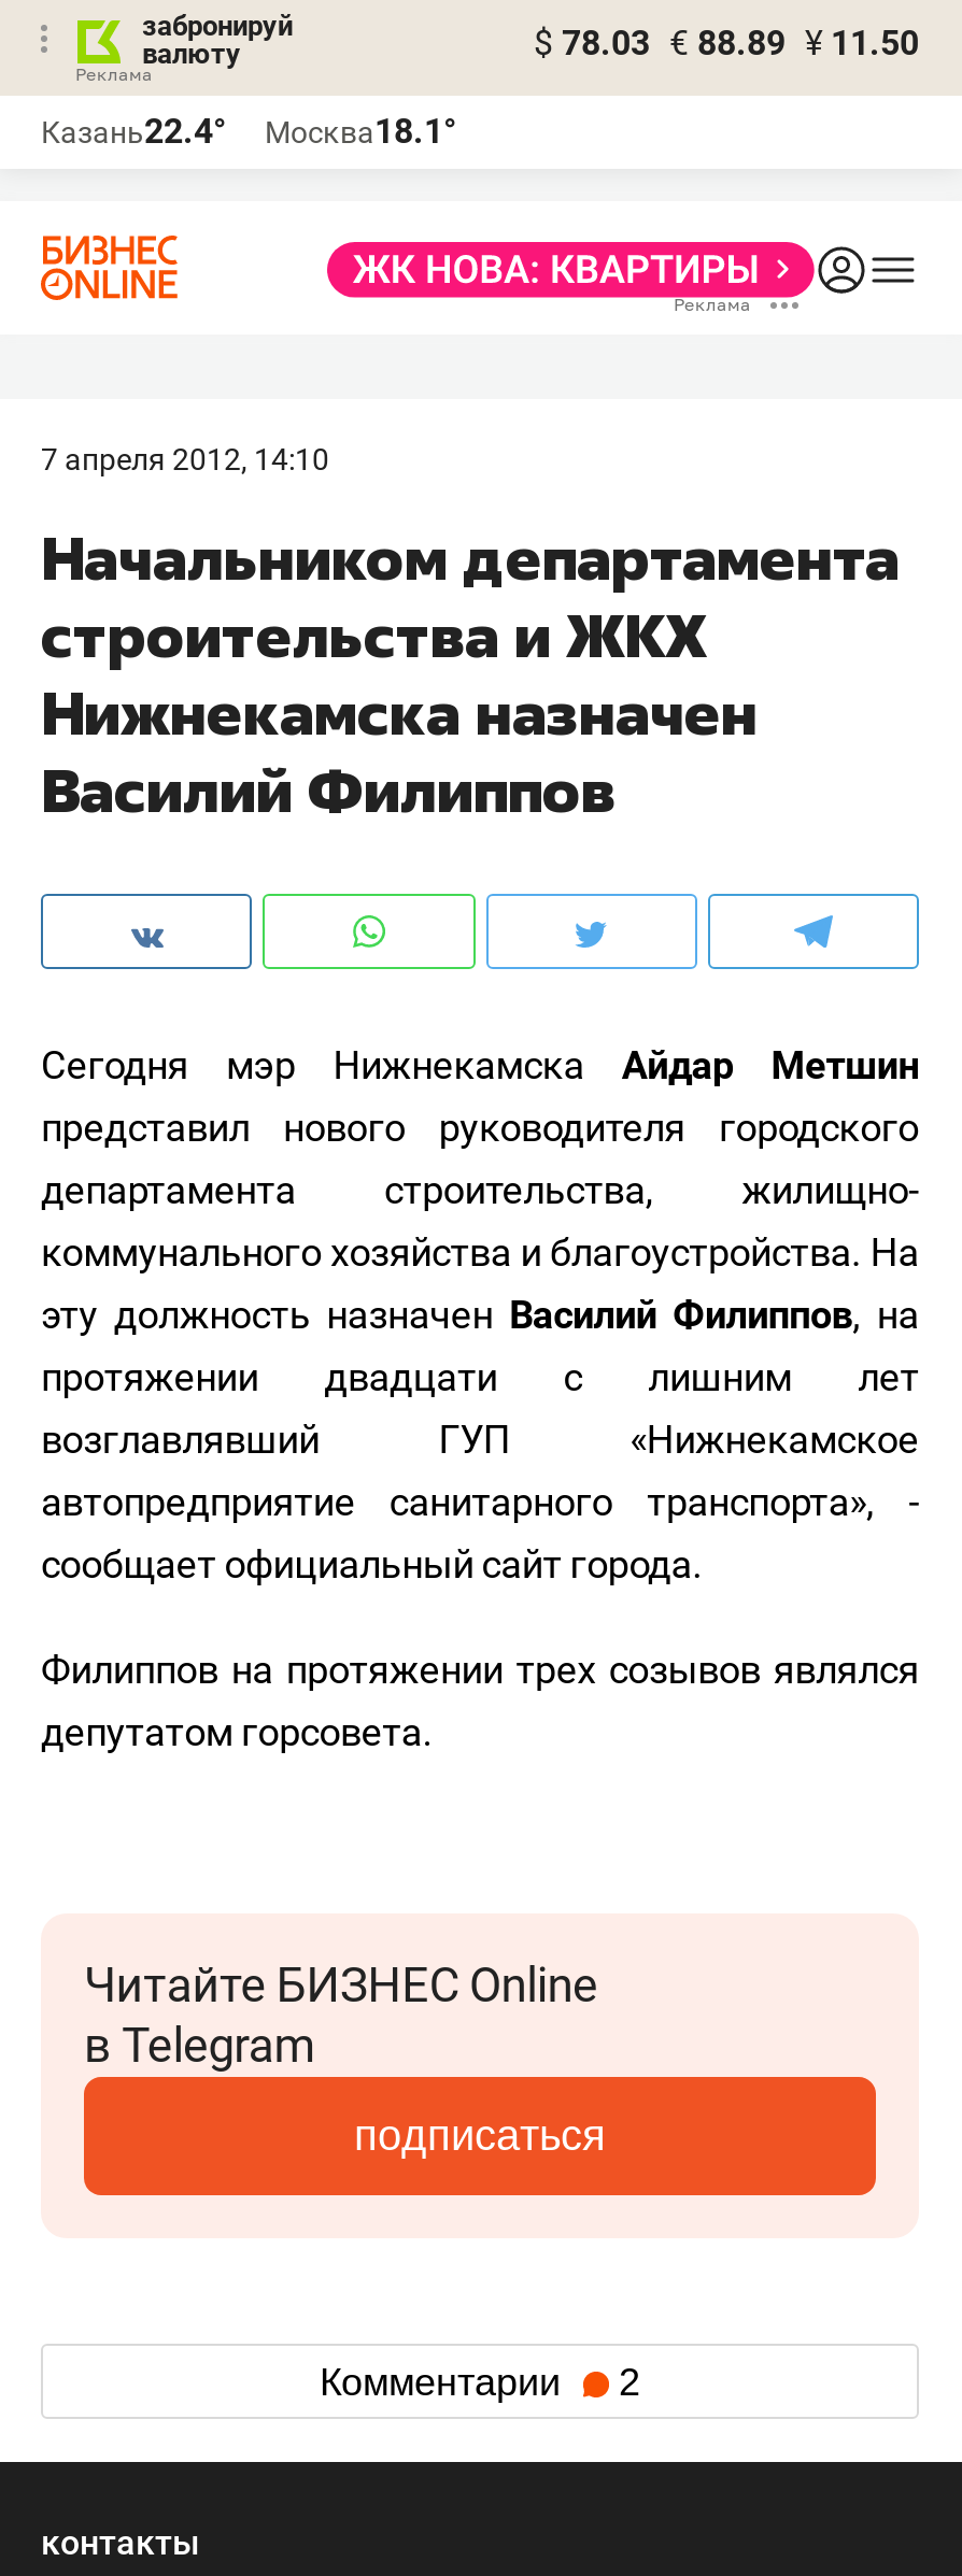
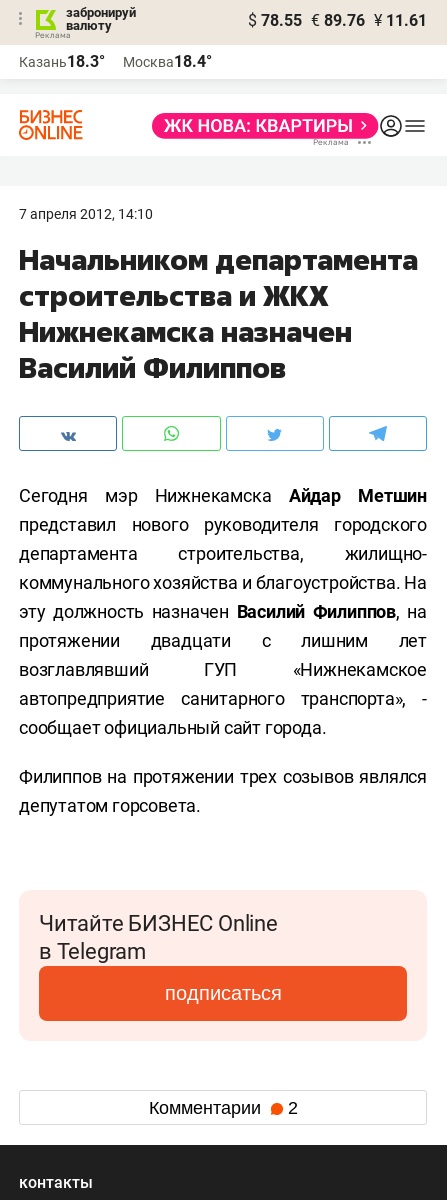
- $ 78.03 € 88.89 ¥ 11.50
+ $ 78.55 € 89.76 ¥ 11.61

- Казань22.4°
+ Казань18.3°

- Москва18.1°
+ Москва18.4°
